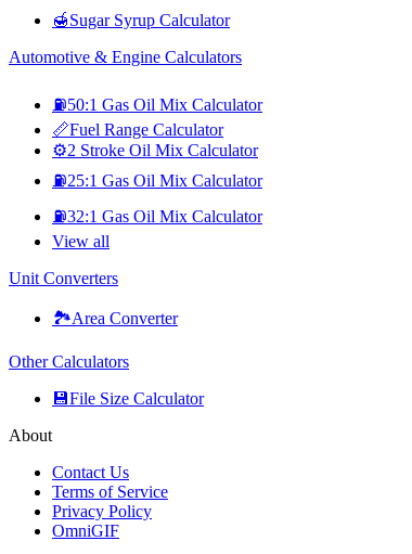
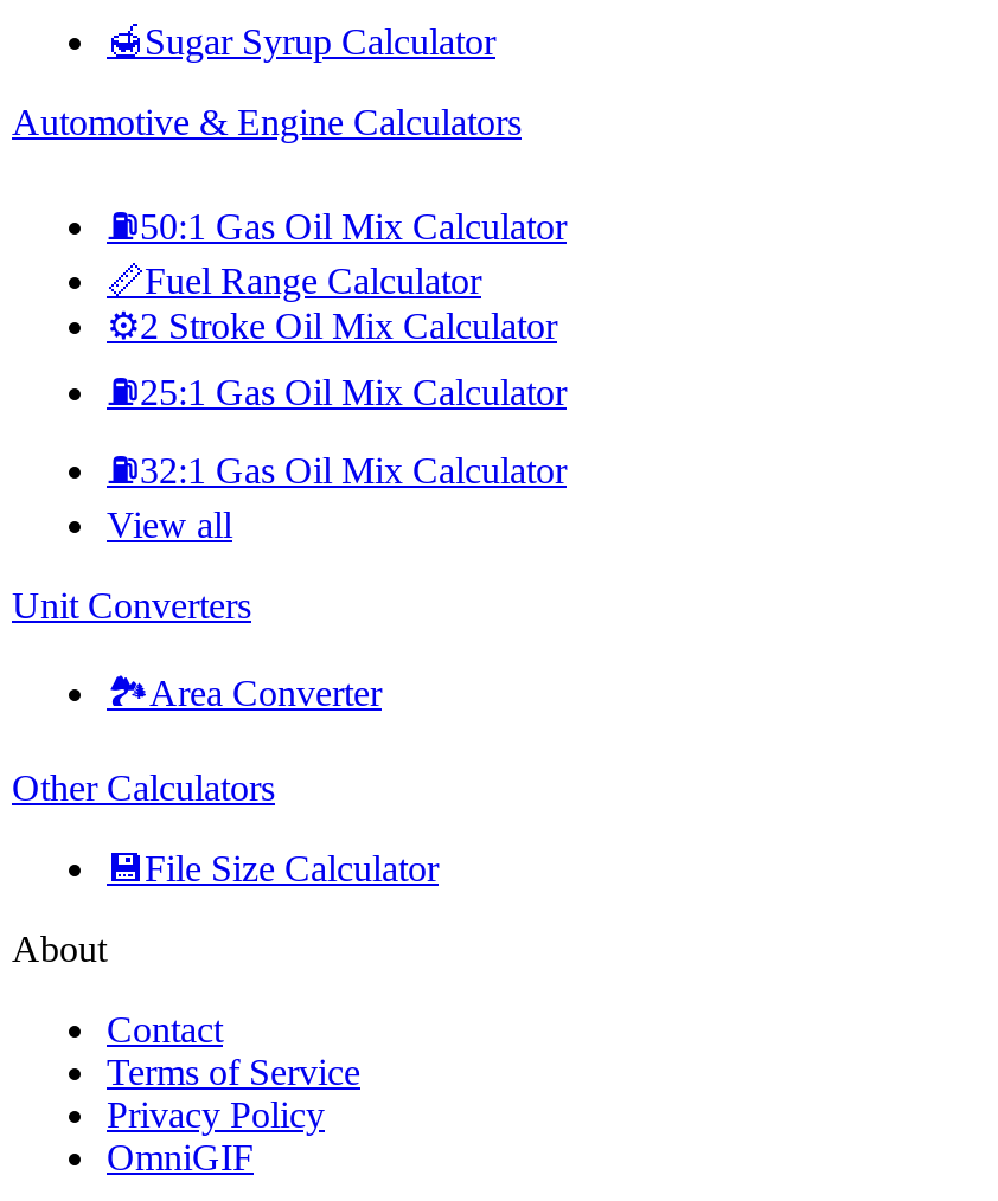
- Contact Us
+ Contact
